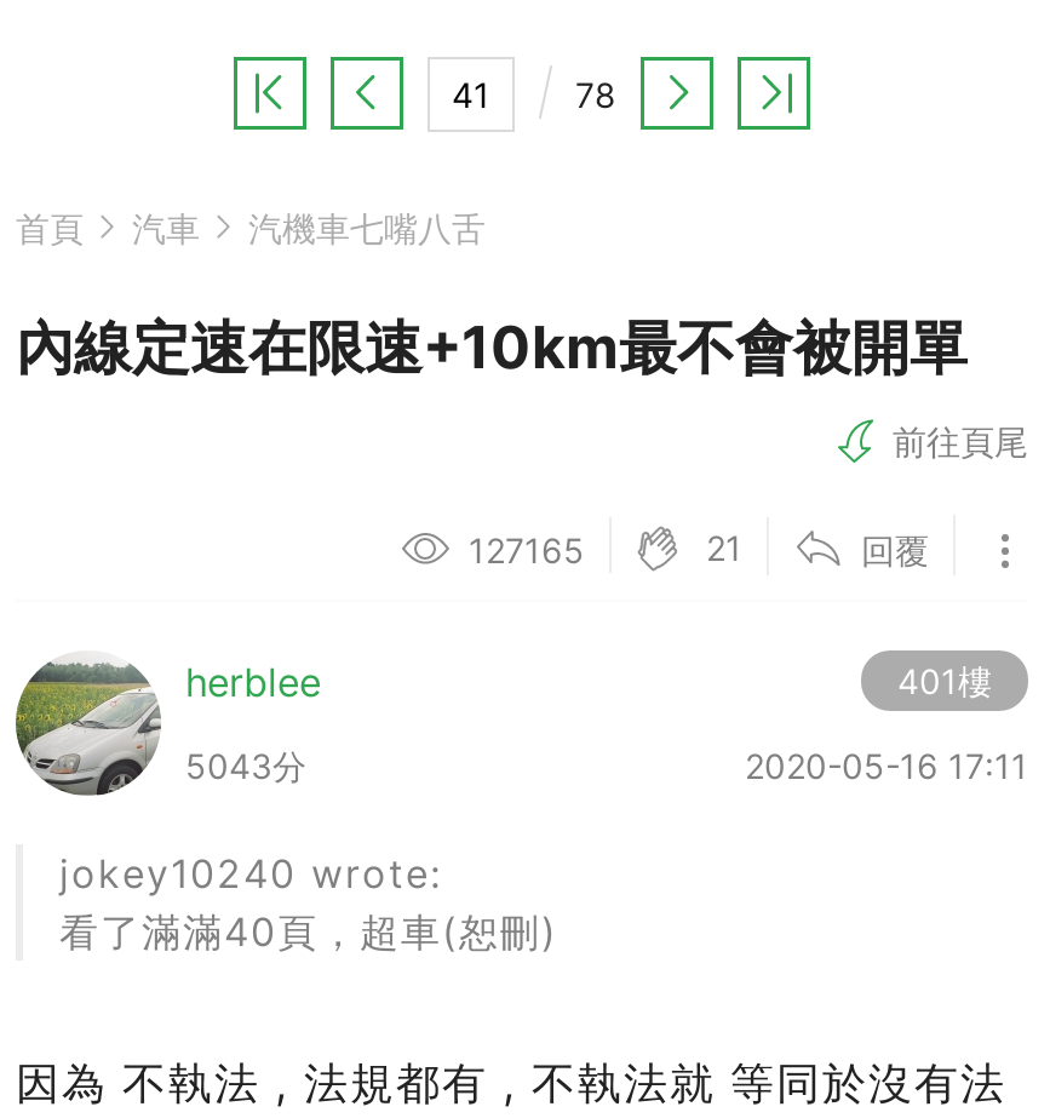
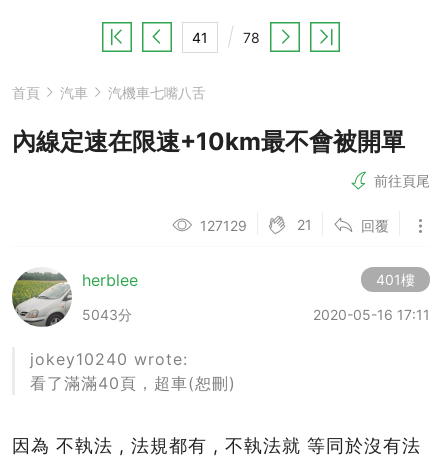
- 127165
+ 127129
